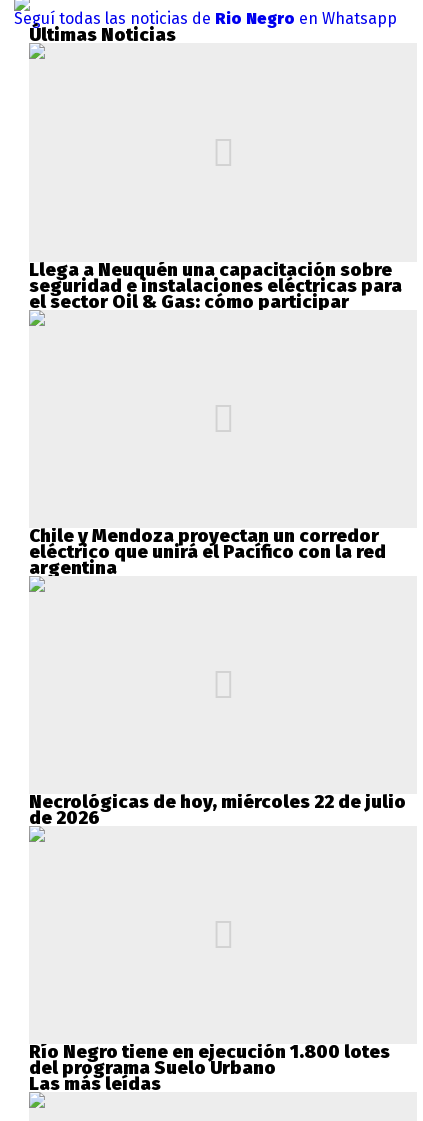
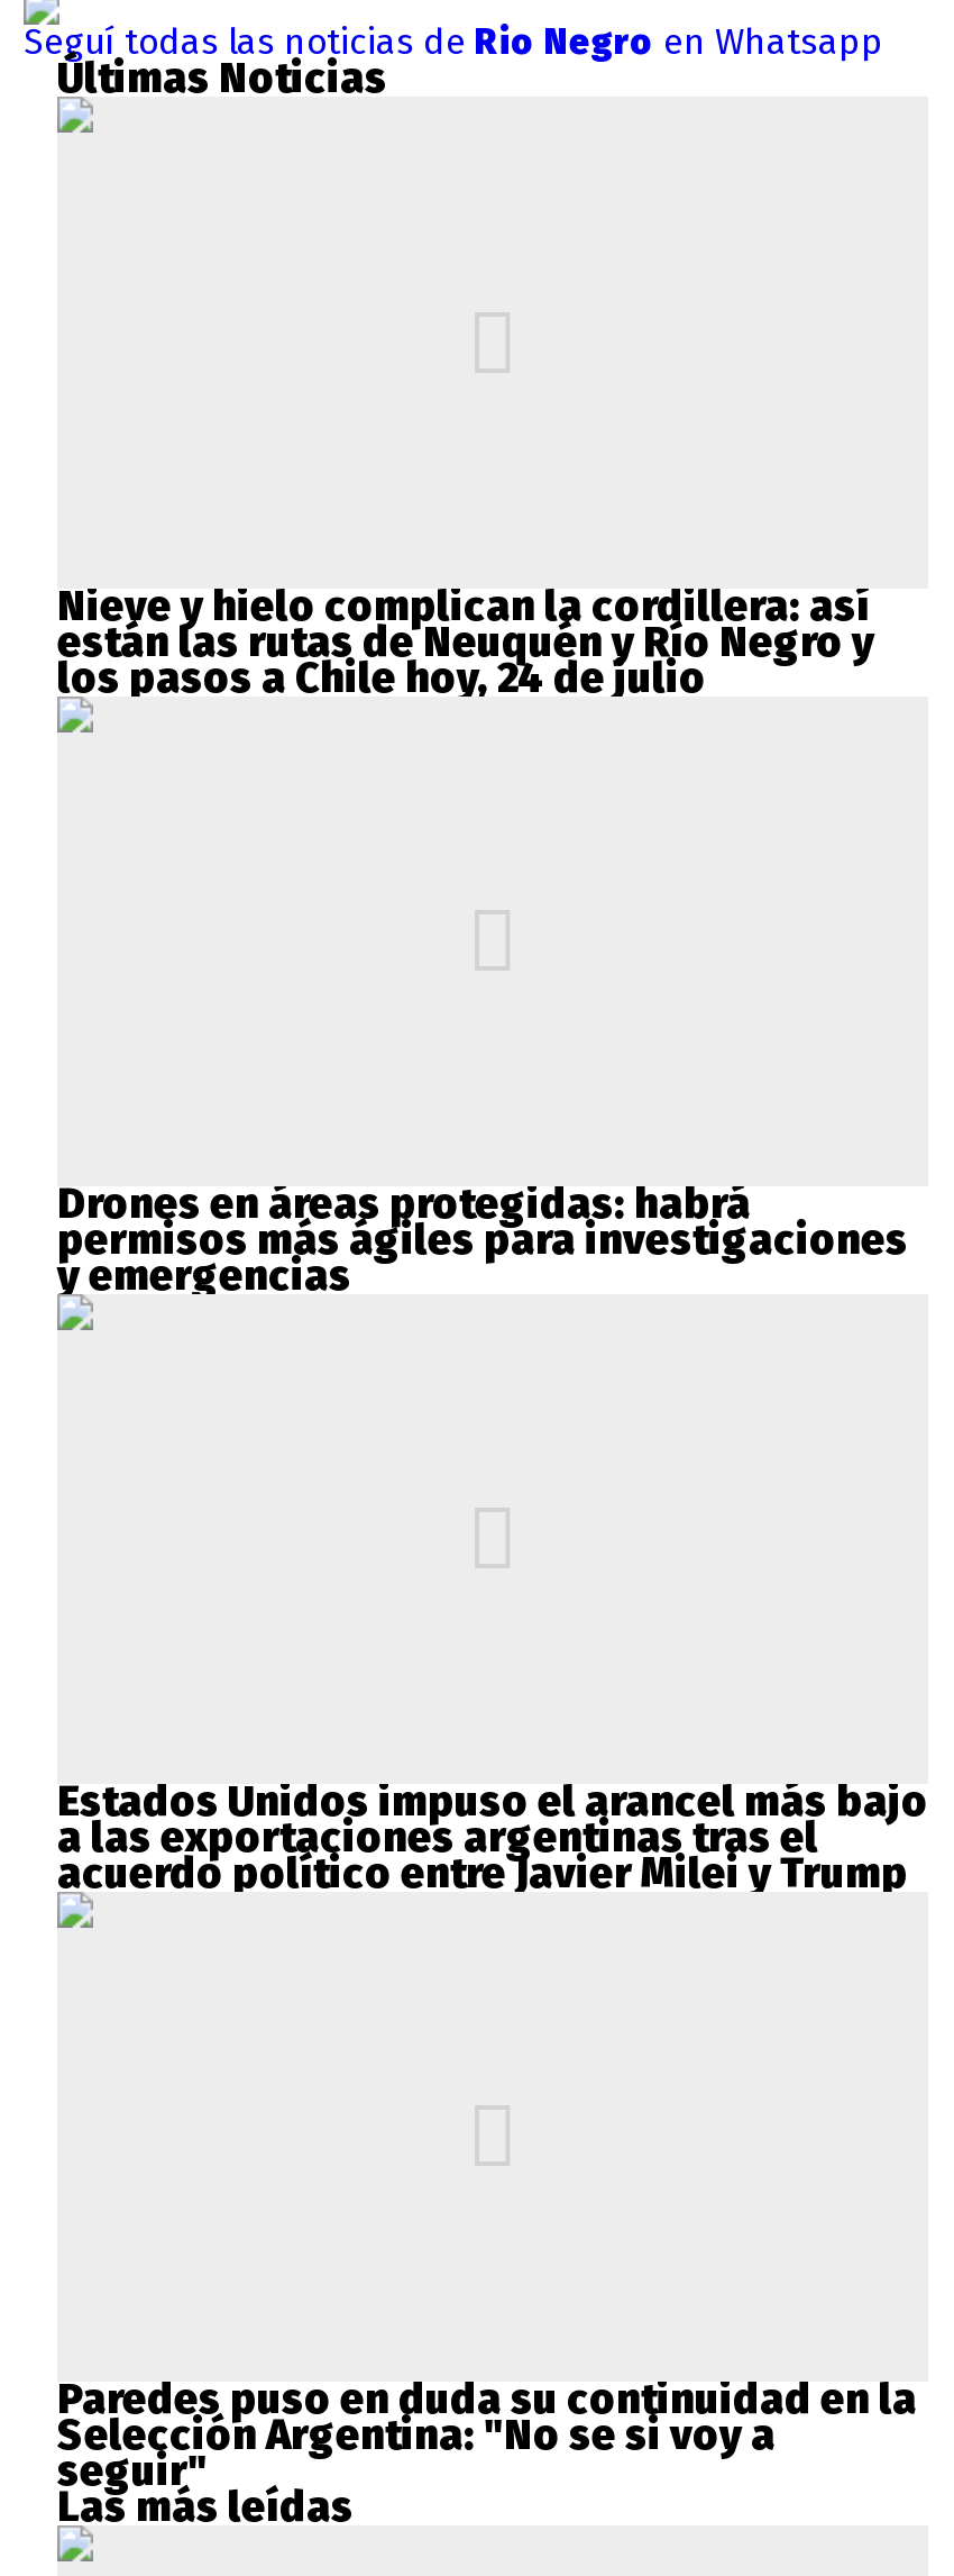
- Llega a Neuquén una capacitación sobre
- seguridad e instalaciones eléctricas para
- el sector Oil & Gas: cómo participar
+ Nieve y hielo complican la cordillera: así
+ están las rutas de Neuquén y Río Negro y
+ los pasos a Chile hoy, 24 de julio

- Chile y Mendoza proyectan un corredor
- eléctrico que unirá el Pacífico con la red
- argentina
+ Drones en áreas protegidas: habrá
+ permisos más ágiles para investigaciones
+ y emergencias

- Necrológicas de hoy, miércoles 22 de julio
- de 2026
+ Estados Unidos impuso el arancel más bajo
+ a las exportaciones argentinas tras el
+ acuerdo político entre Javier Milei y Trump

- Río Negro tiene en ejecución 1.800 lotes
- del programa Suelo Urbano
+ Paredes puso en duda su continuidad en la
+ Selección Argentina: "No se si voy a
+ seguir"
